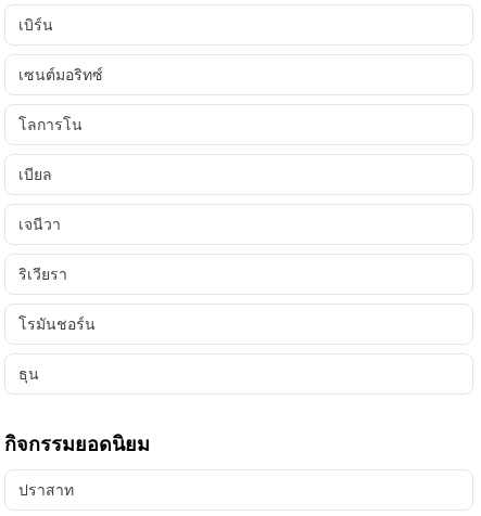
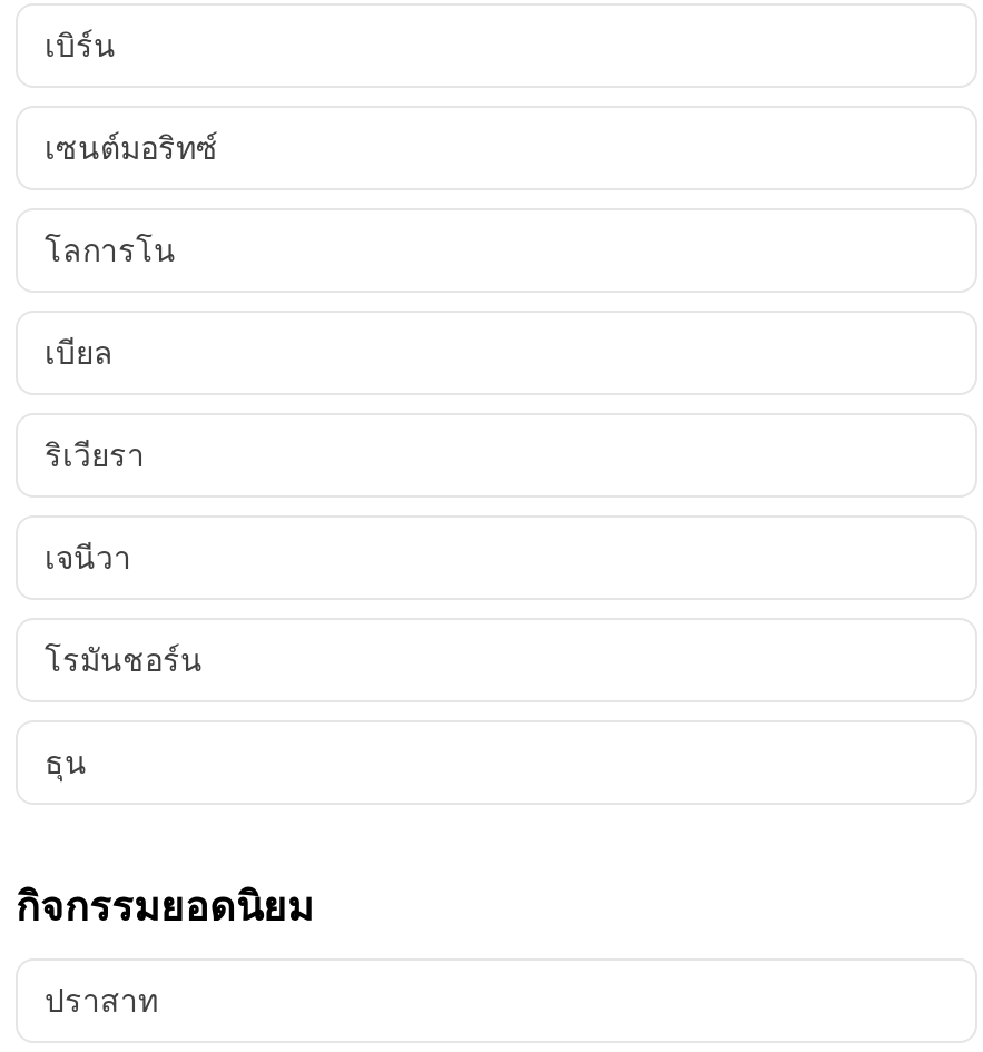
moved down: เจนีวา

moved up: ริเวียรา
